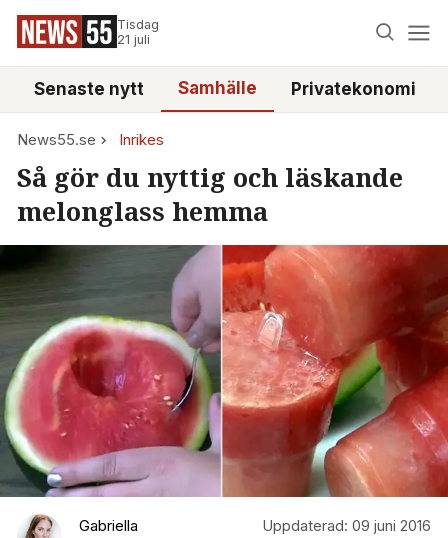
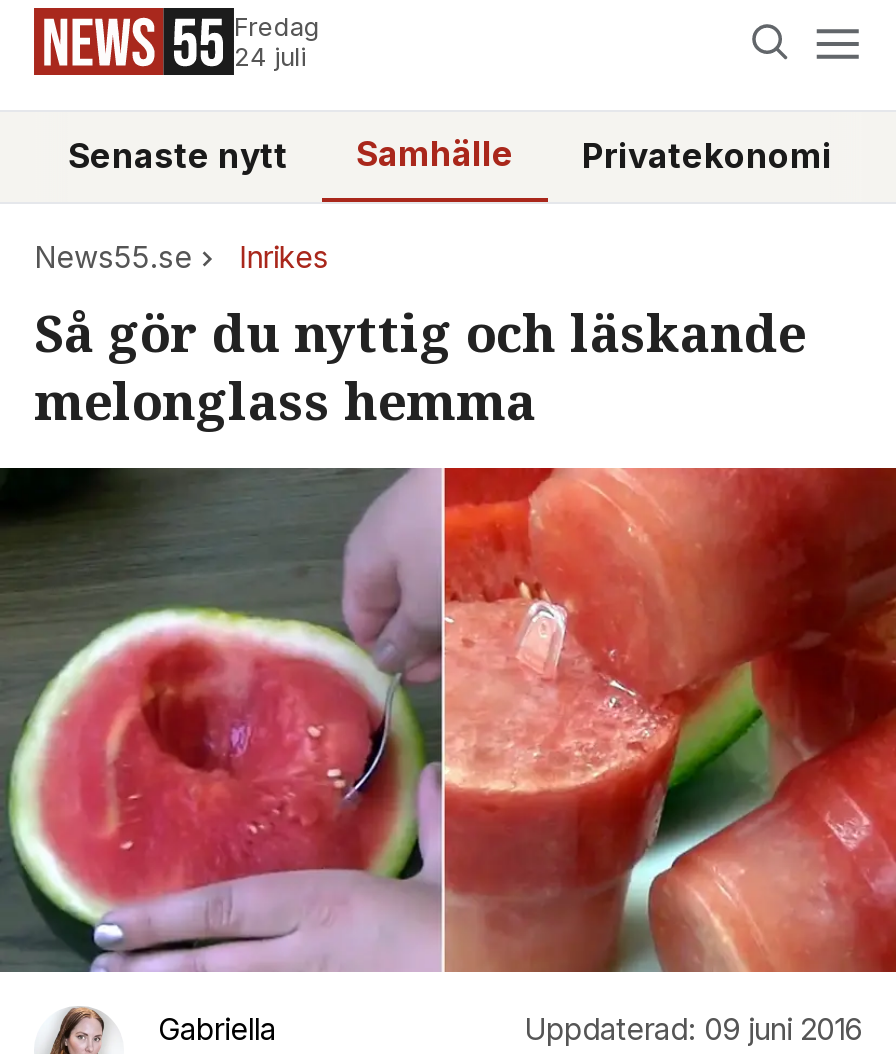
- Tisdag
- 21 juli
+ Fredag
+ 24 juli
